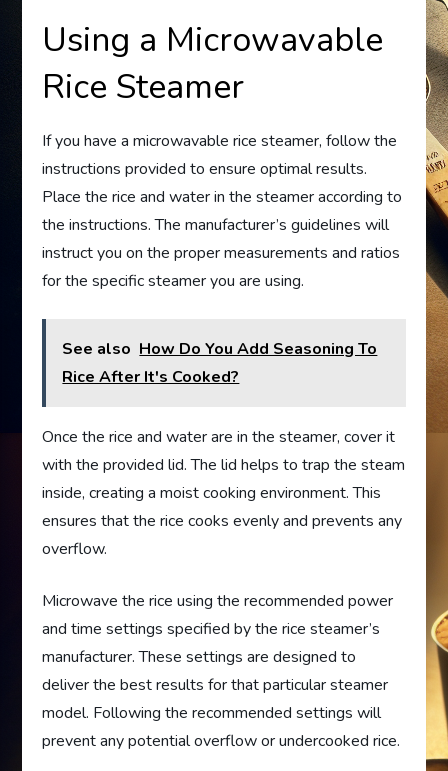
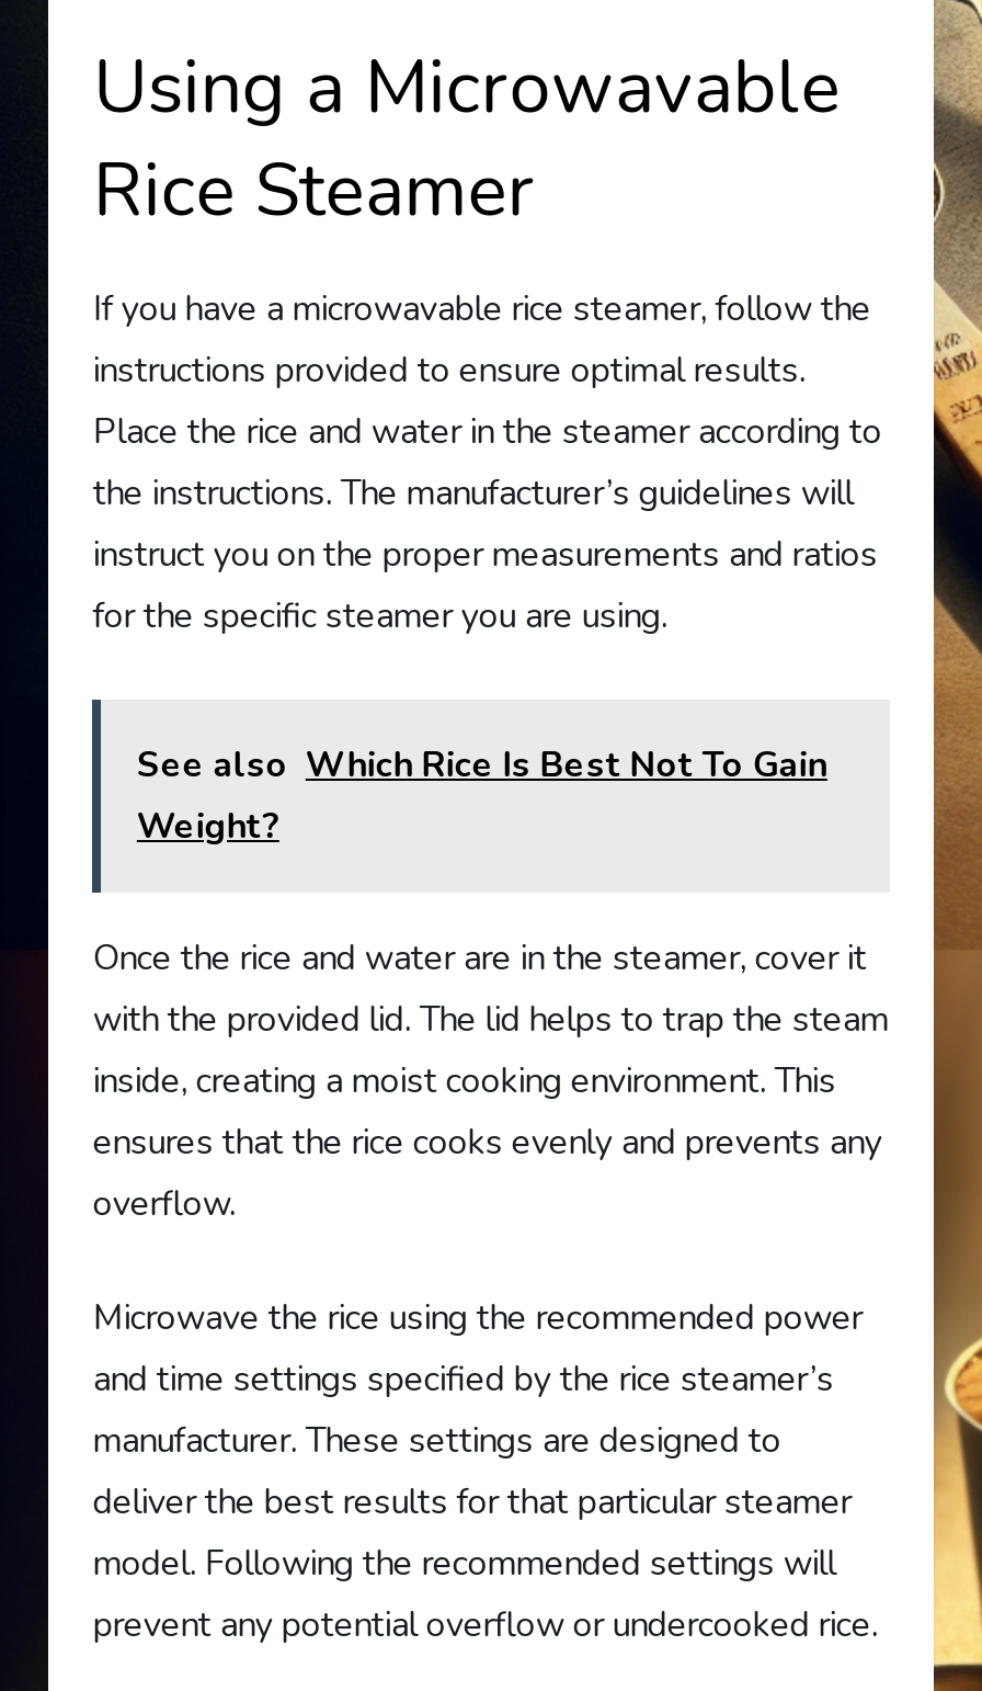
- See also How Do You Add Seasoning To
- Rice After It's Cooked?
+ See also Which Rice Is Best Not To Gain
+ Weight?
